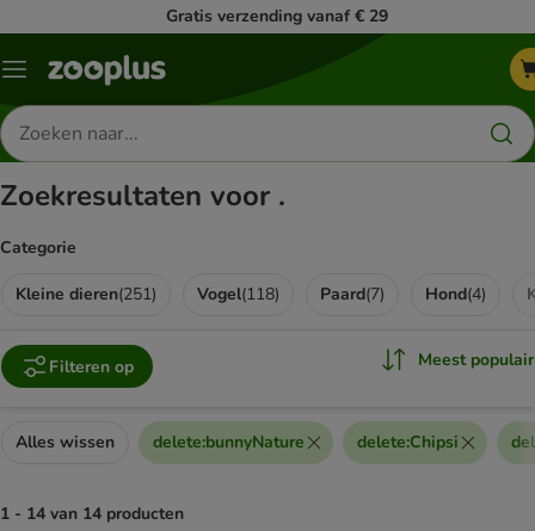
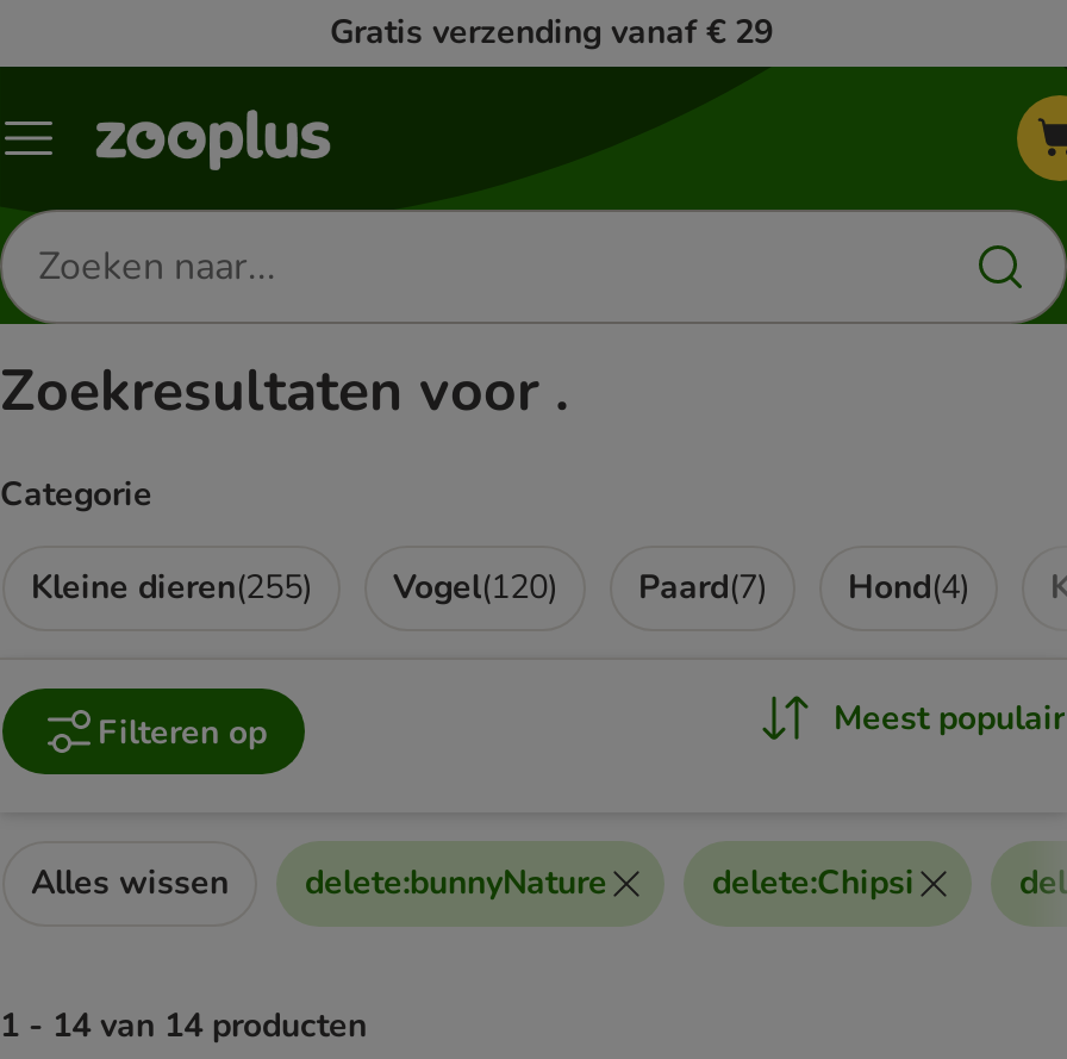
- Kleine dieren(251)
+ Kleine dieren(255)

- Vogel(118)
+ Vogel(120)
